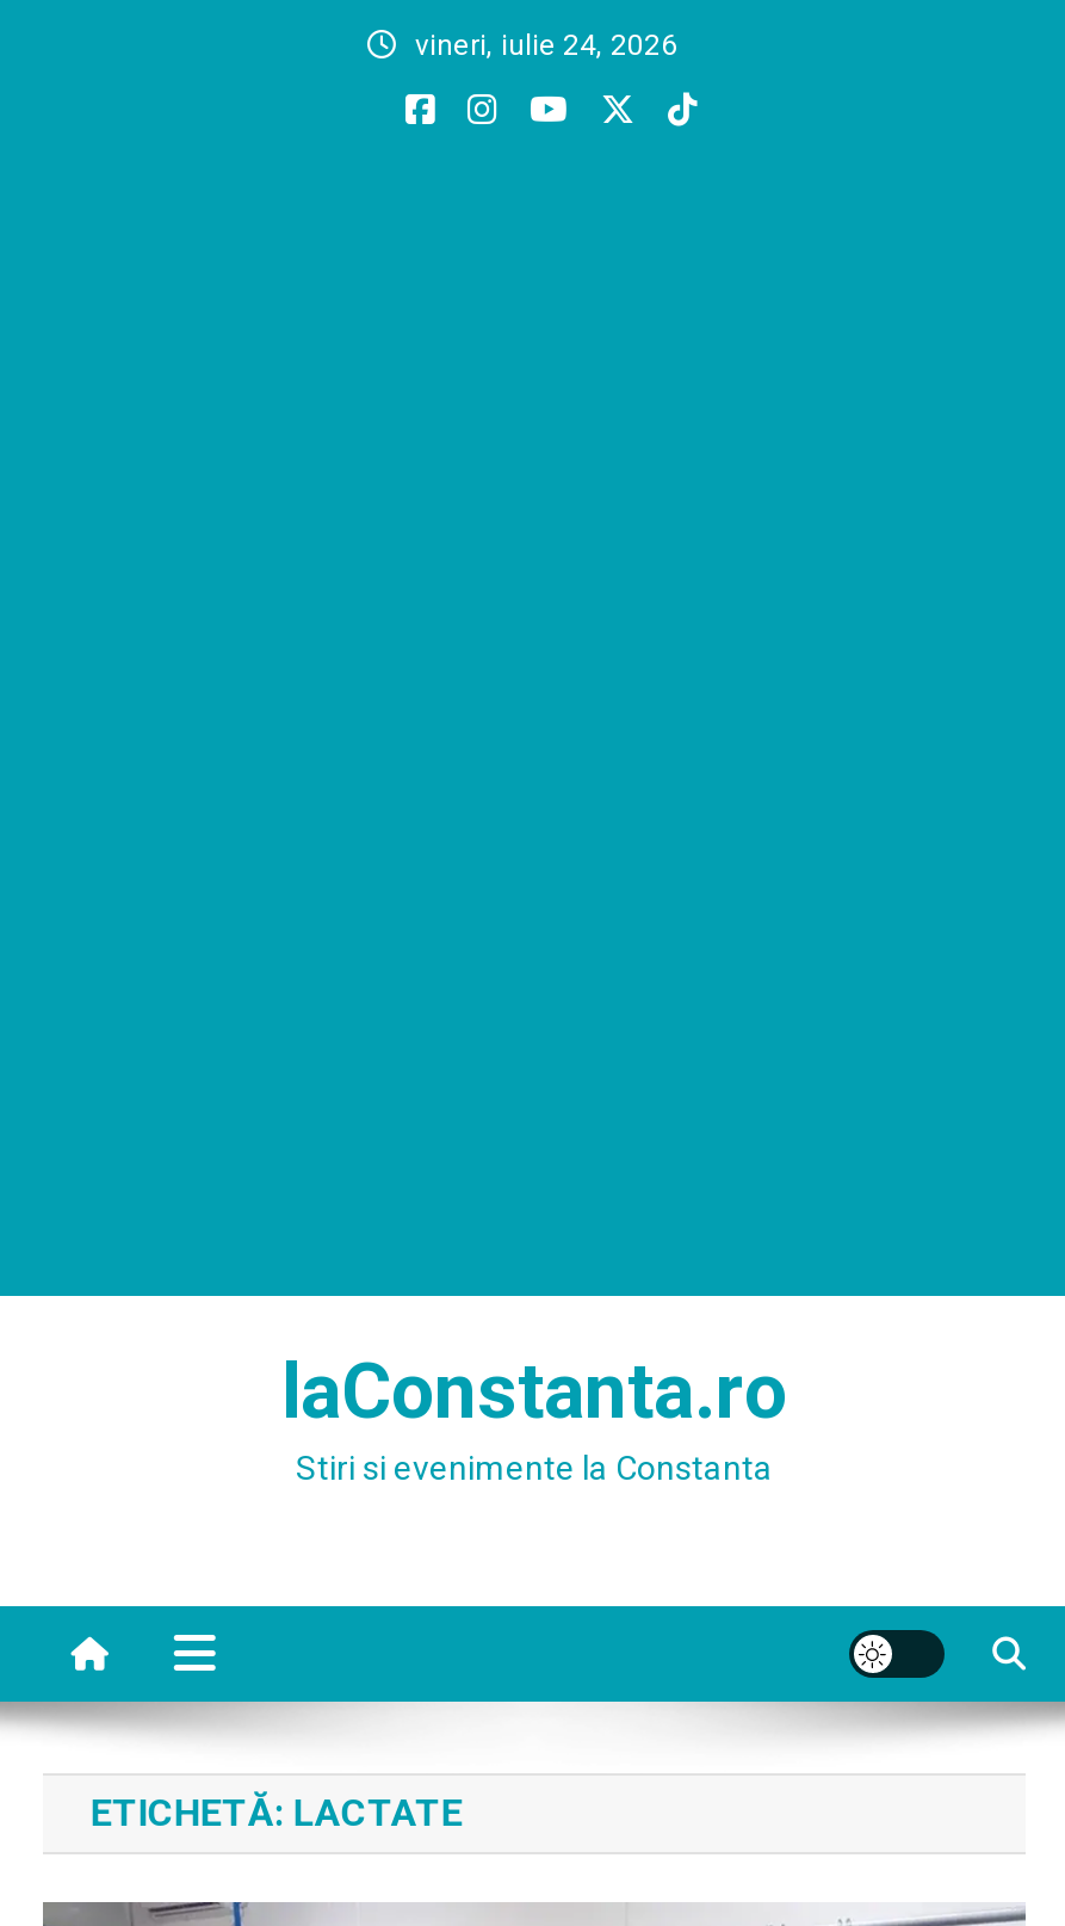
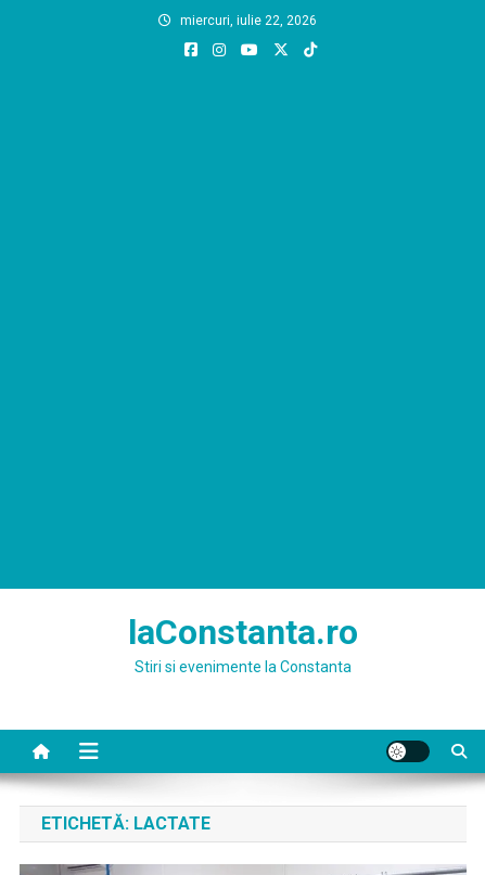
- vineri, iulie 24, 2026
+ miercuri, iulie 22, 2026
